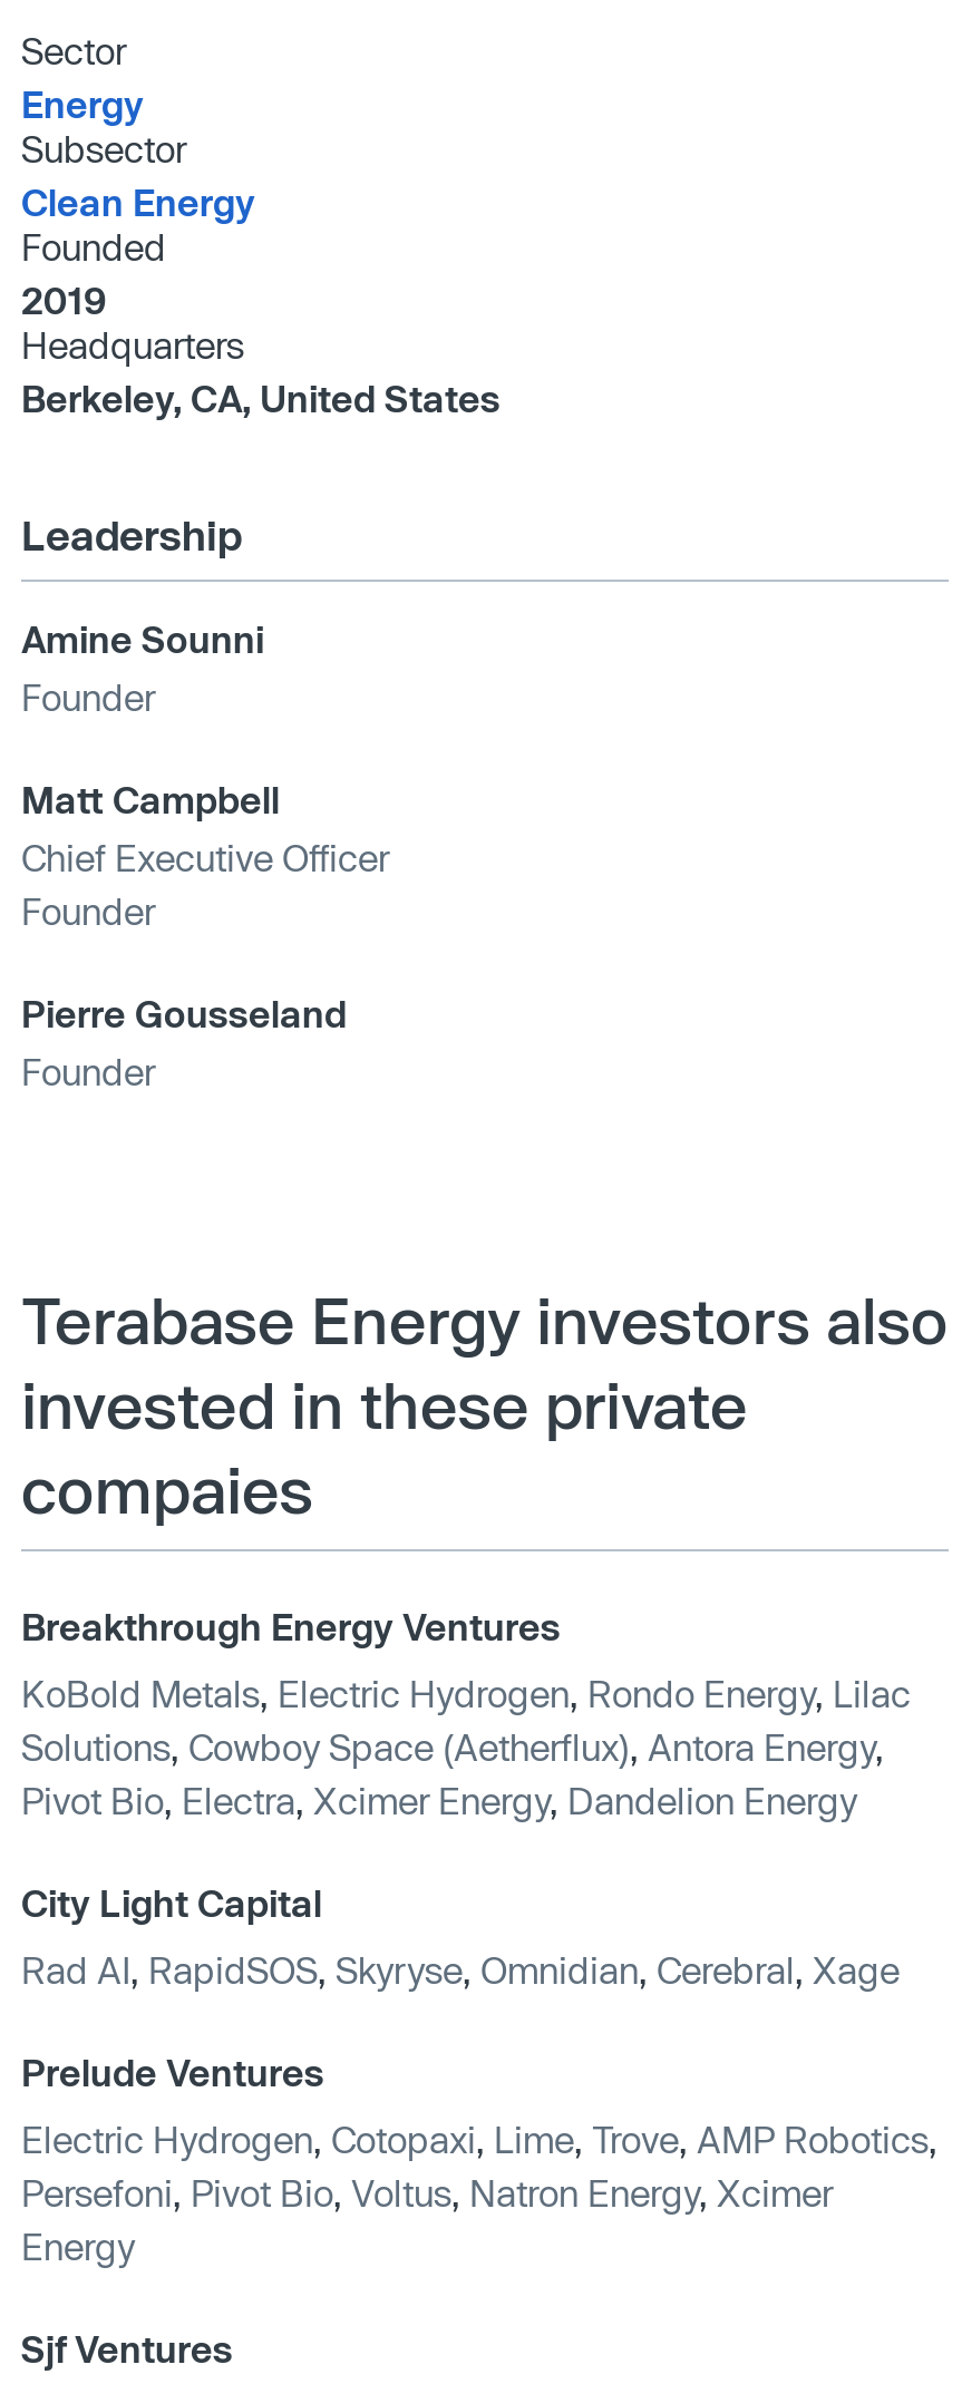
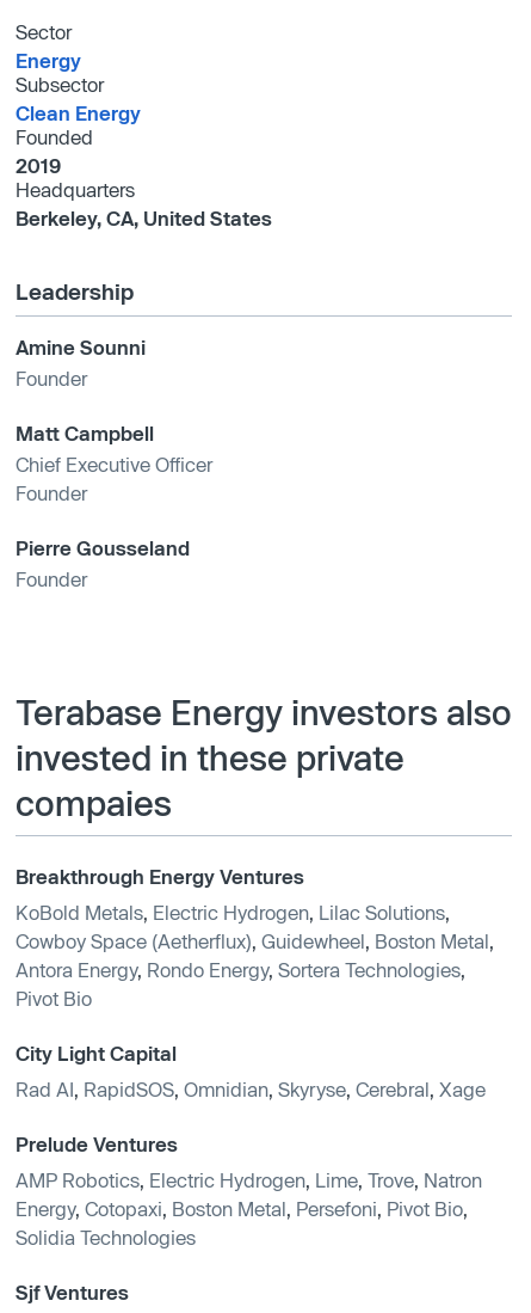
- KoBold Metals, Electric Hydrogen, Rondo Energy, Lilac
- Solutions, Cowboy Space (Aetherflux), Antora Energy,
- Pivot Bio, Electra, Xcimer Energy, Dandelion Energy
+ KoBold Metals, Electric Hydrogen, Lilac Solutions,
+ Cowboy Space (Aetherflux), Guidewheel, Boston Metal,
+ Antora Energy, Rondo Energy, Sortera Technologies,
+ Pivot Bio

- Rad AI, RapidSOS, Skyryse, Omnidian, Cerebral, Xage
+ Rad AI, RapidSOS, Omnidian, Skyryse, Cerebral, Xage

- Electric Hydrogen, Cotopaxi, Lime, Trove, AMP Robotics,
- Persefoni, Pivot Bio, Voltus, Natron Energy, Xcimer
- Energy
+ AMP Robotics, Electric Hydrogen, Lime, Trove, Natron
+ Energy, Cotopaxi, Boston Metal, Persefoni, Pivot Bio,
+ Solidia Technologies
